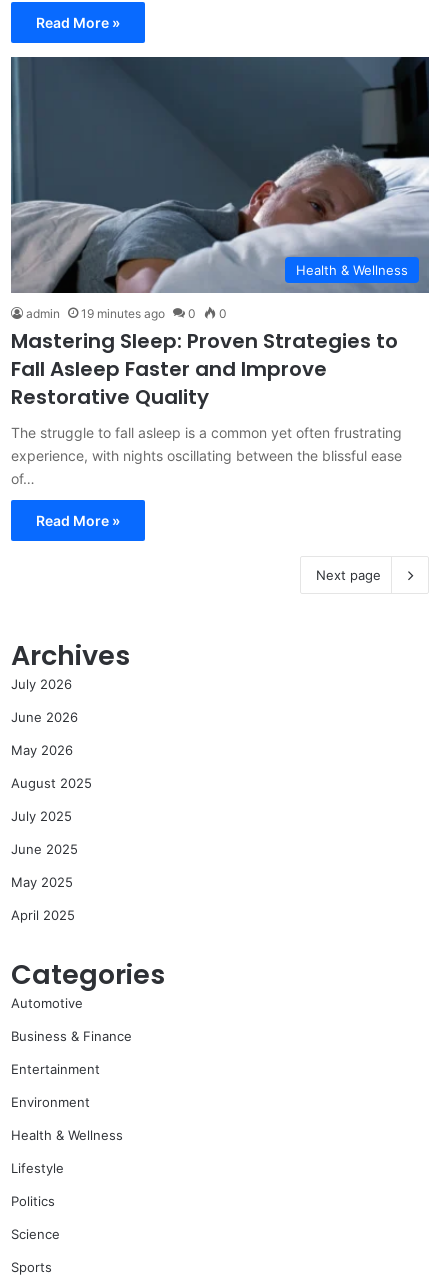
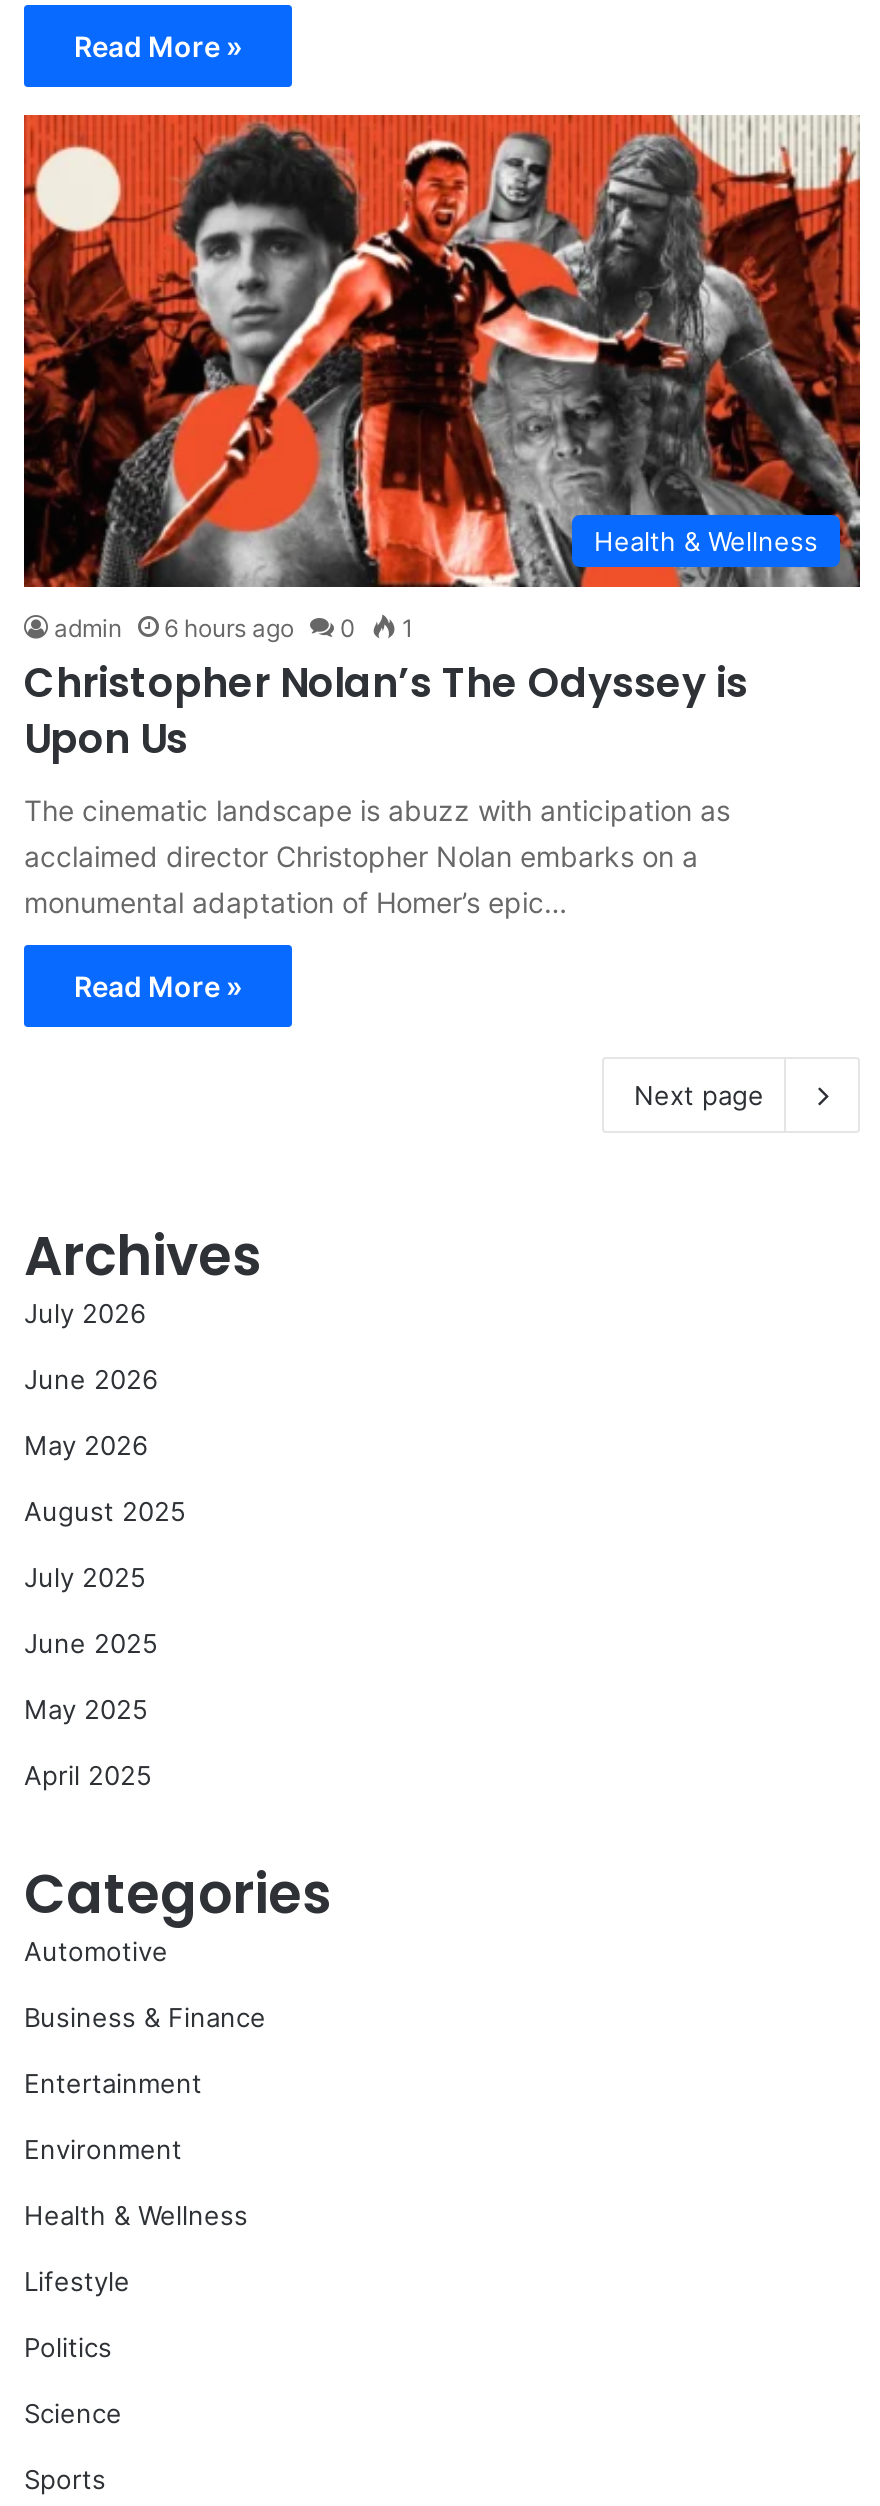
- [image]
- 19 minutes ago
+ [image]
+ 6 hours ago

- 0
- Mastering Sleep: Proven Strategies to
- Fall Asleep Faster and Improve
- Restorative Quality
+ 1
+ Christopher Nolan’s The Odyssey is
+ Upon Us

- The struggle to fall asleep is a common yet often frustrating
- experience, with nights oscillating between the blissful ease
- of…
+ The cinematic landscape is abuzz with anticipation as
+ acclaimed director Christopher Nolan embarks on a
+ monumental adaptation of Homer’s epic…
